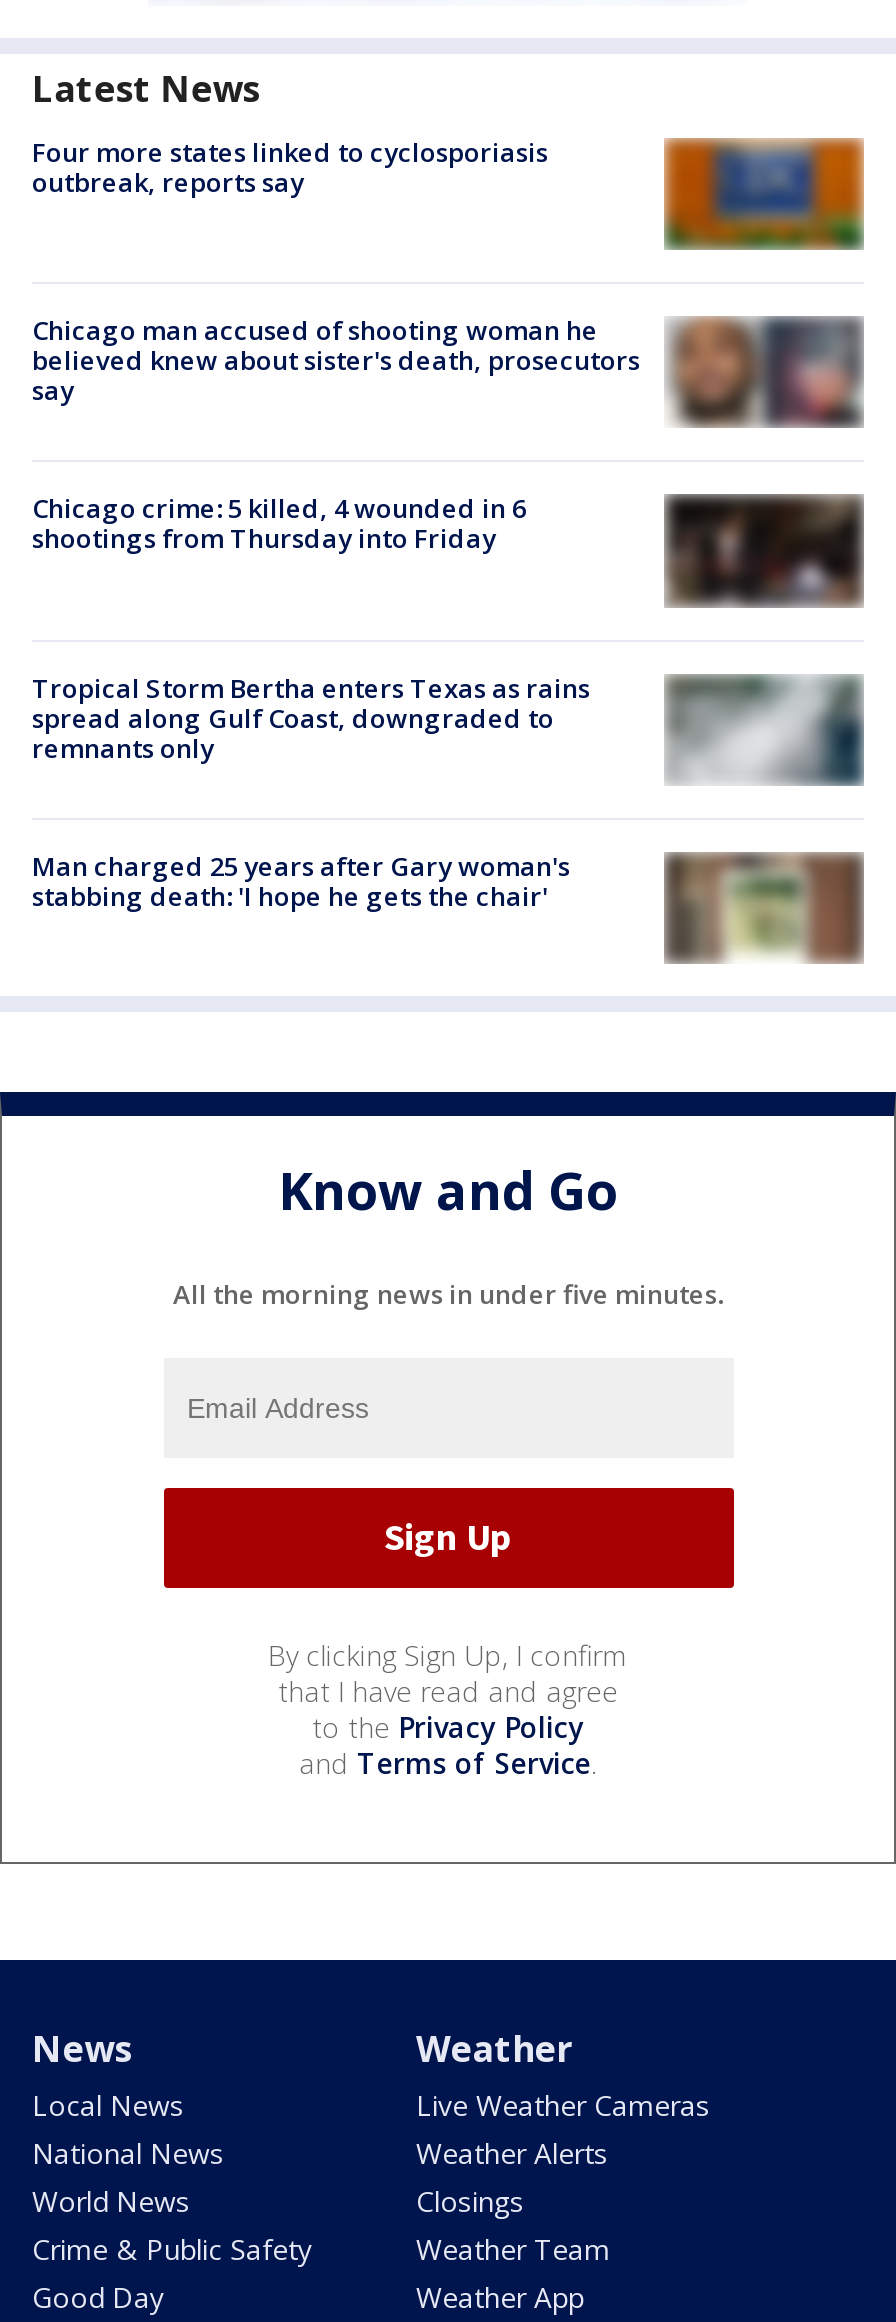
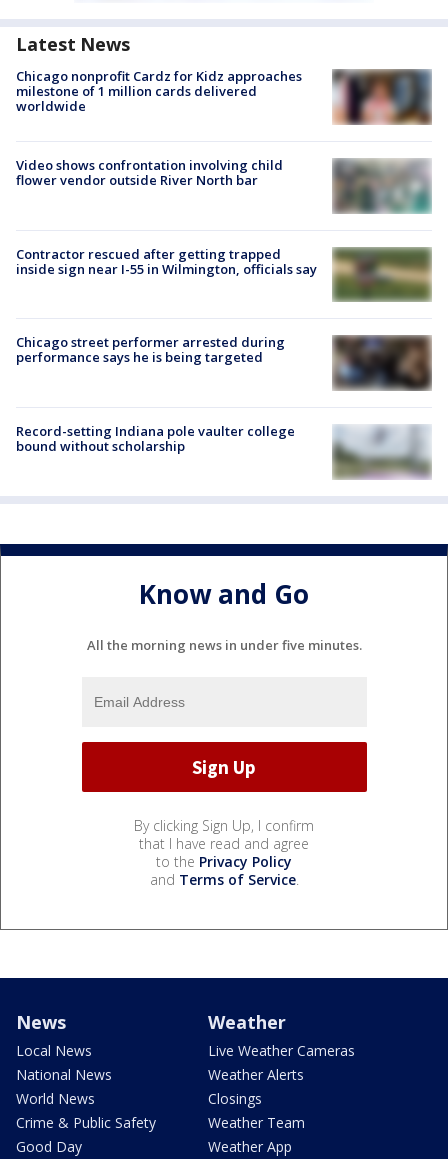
- Four more states linked to cyclosporiasis
- outbreak, reports say
+ Chicago nonprofit Cardz for Kidz approaches
+ milestone of 1 million cards delivered
+ worldwide

- [image]
+ [image]

- Chicago man accused of shooting woman he
- believed knew about sister's death, prosecutors
- say
+ Video shows confrontation involving child
+ flower vendor outside River North bar

- [image]
+ [image]

- Chicago crime: 5 killed, 4 wounded in 6
- shootings from Thursday into Friday
+ Contractor rescued after getting trapped
+ inside sign near I-55 in Wilmington, officials say

- [image]
+ [image]

- Tropical Storm Bertha enters Texas as rains
- spread along Gulf Coast, downgraded to
- remnants only
+ Chicago street performer arrested during
+ performance says he is being targeted

- [image]
+ [image]

- Man charged 25 years after Gary woman's
- stabbing death: 'I hope he gets the chair'
+ Record-setting Indiana pole vaulter college
+ bound without scholarship

- [image]
+ [image]
